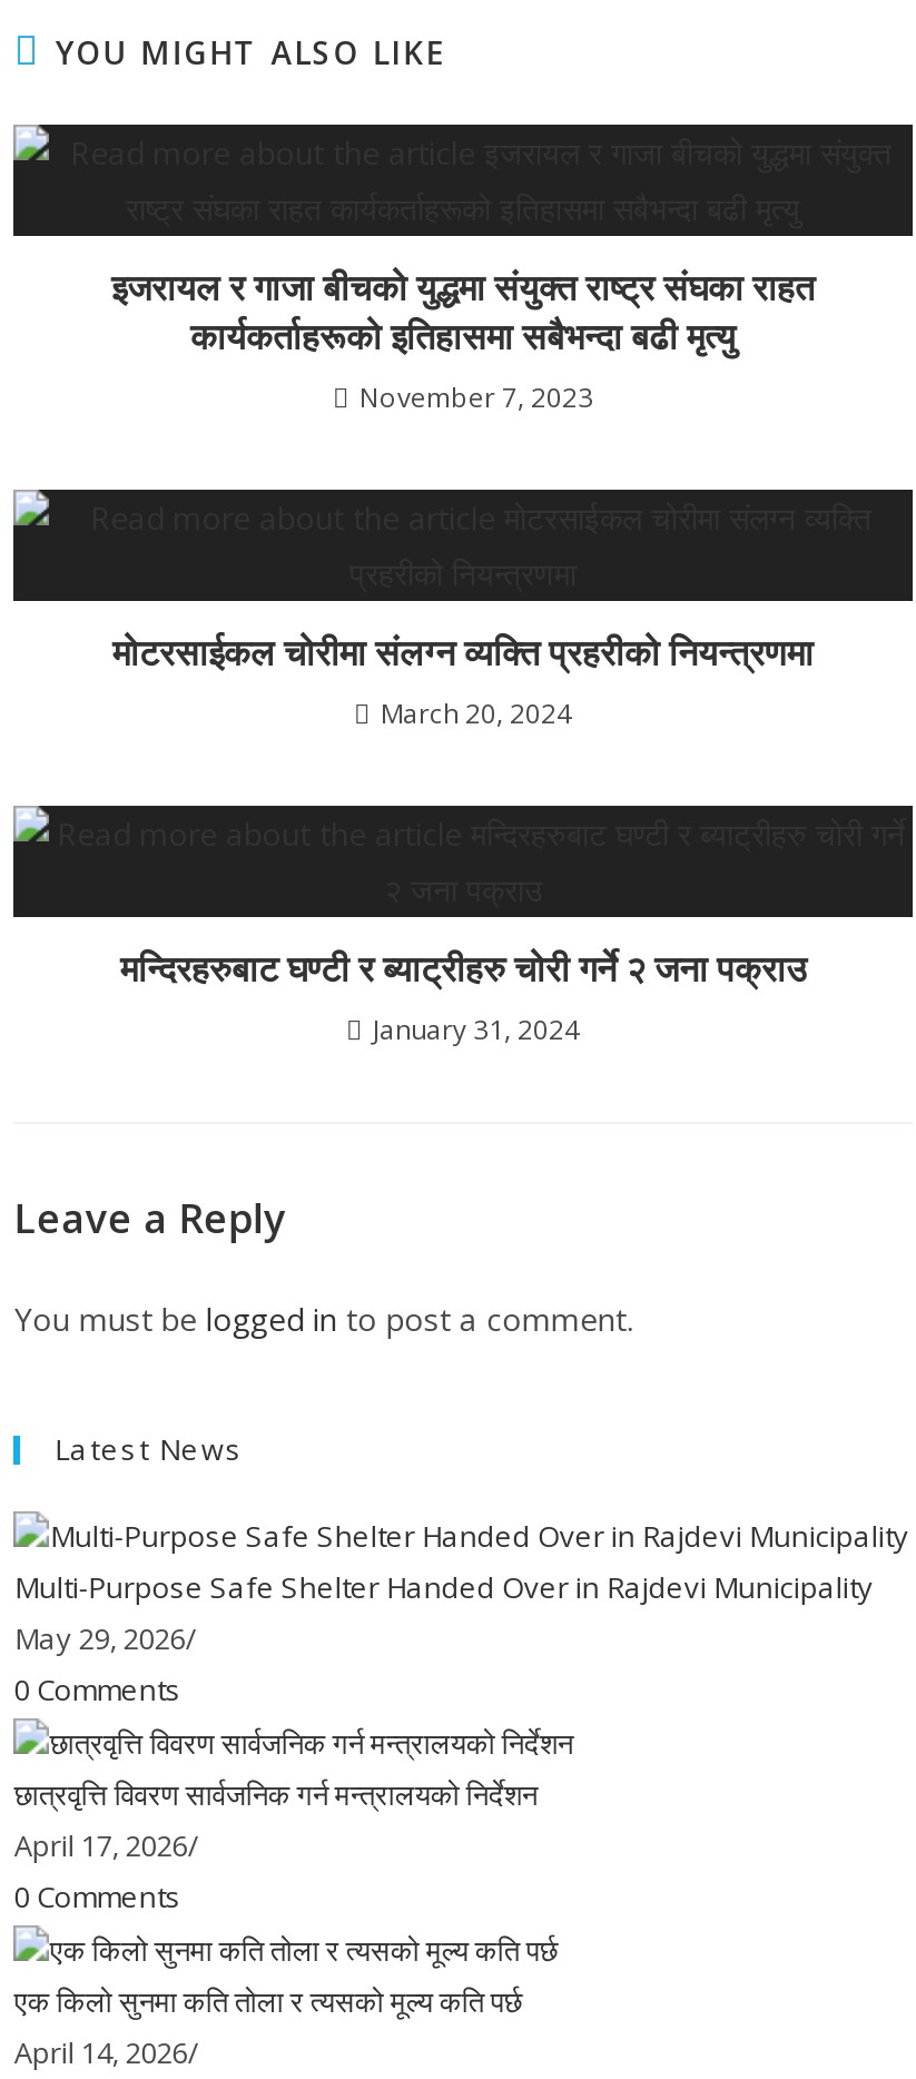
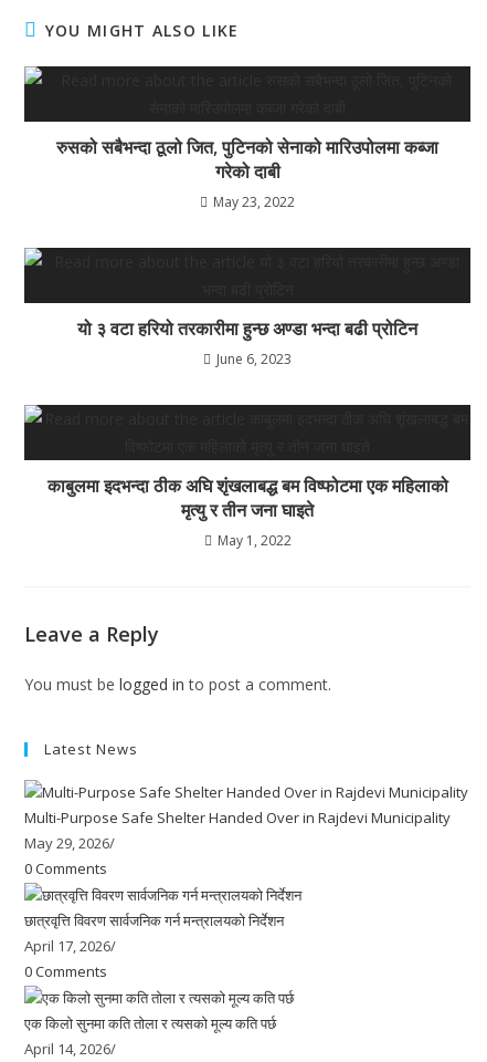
- इजरायल र गाजा बीचको युद्धमा संयुक्त राष्ट्र संघका राहत
- कार्यकर्ताहरूको इतिहासमा सबैभन्दा बढी मृत्यु
- November 7, 2023
+ रुसको सबैभन्दा ठूलो जित, पुटिनको सेनाको मारिउपोलमा कब्जा
+ गरेको दाबी
+ May 23, 2022

- मोटरसाईकल चोरीमा संलग्न व्यक्ति प्रहरीको नियन्त्रणमा
- March 20, 2024
+ यो ३ वटा हरियो तरकारीमा हुन्छ अण्डा भन्दा बढी प्रोटिन
+ June 6, 2023

- मन्दिरहरुबाट घण्टी र ब्याट्रीहरु चोरी गर्ने २ जना पक्राउ
- January 31, 2024
+ काबुलमा इदभन्दा ठीक अघि शृंखलाबद्ध बम विष्फोटमा एक महिलाको
+ मृत्यु र तीन जना घाइते
+ May 1, 2022
